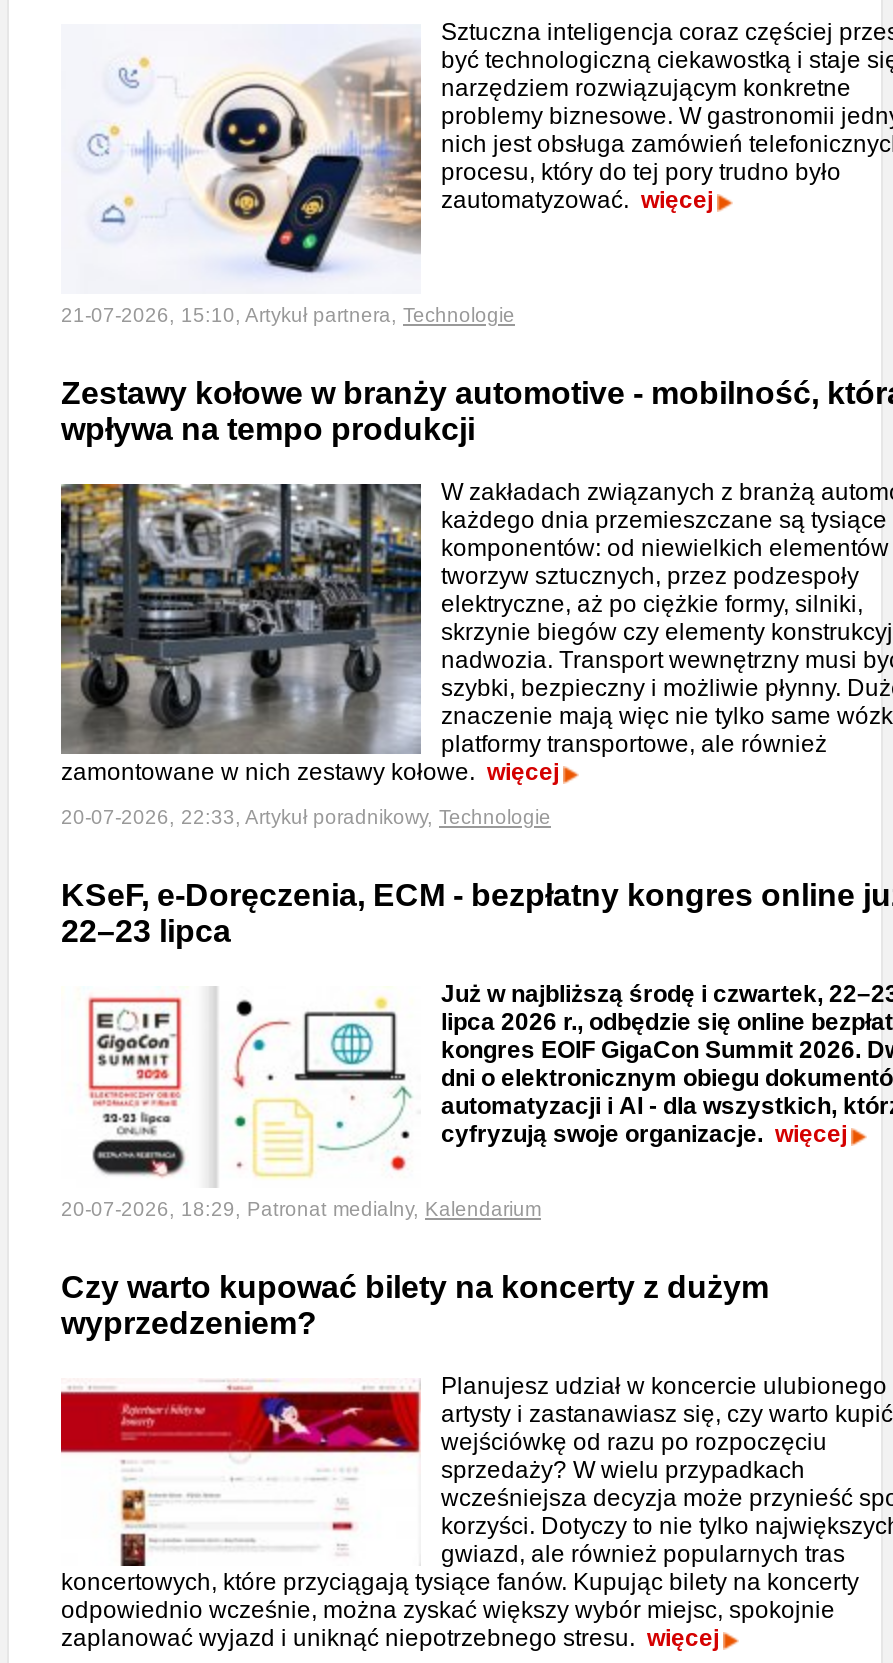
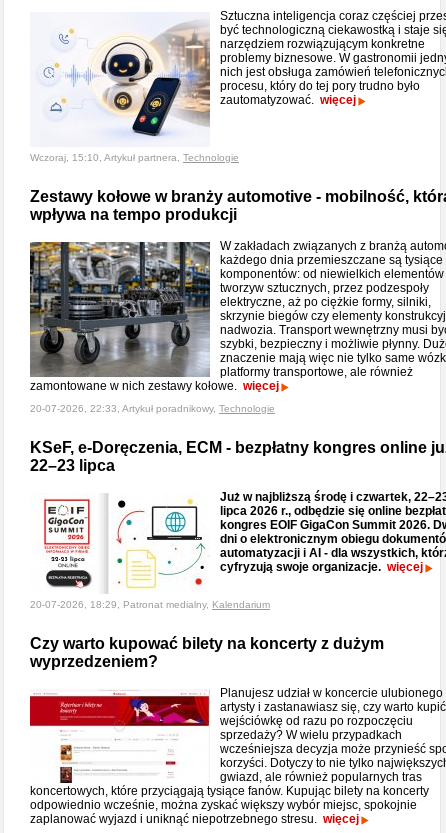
- 21-07-2026, 15:10, Artykuł partnera, Technologie
+ Wczoraj, 15:10, Artykuł partnera, Technologie
